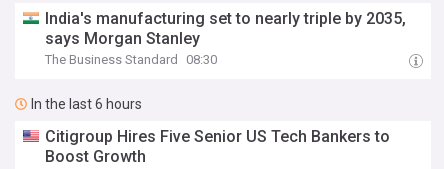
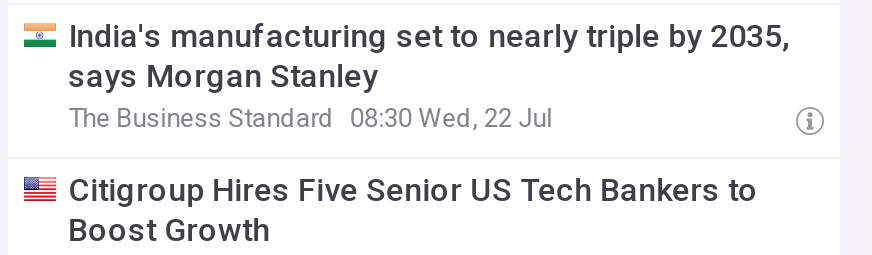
- The Business Standard 08:30
- In the last 6 hours
+ The Business Standard 08:30 Wed, 22 Jul
